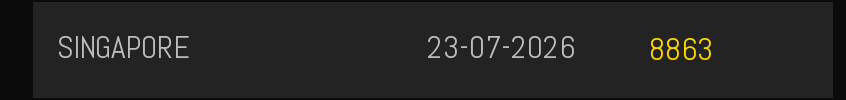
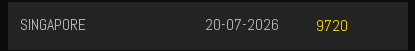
- 23-07-2026
+ 20-07-2026

- 8863
+ 9720
